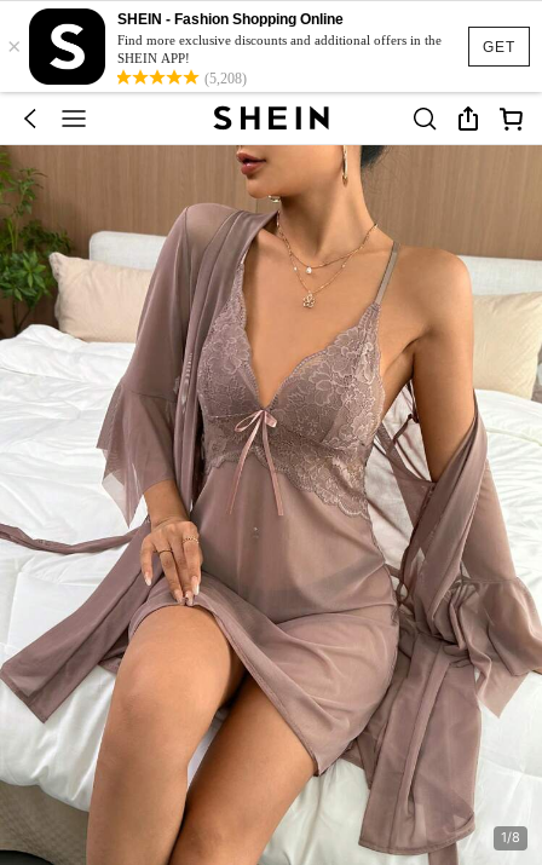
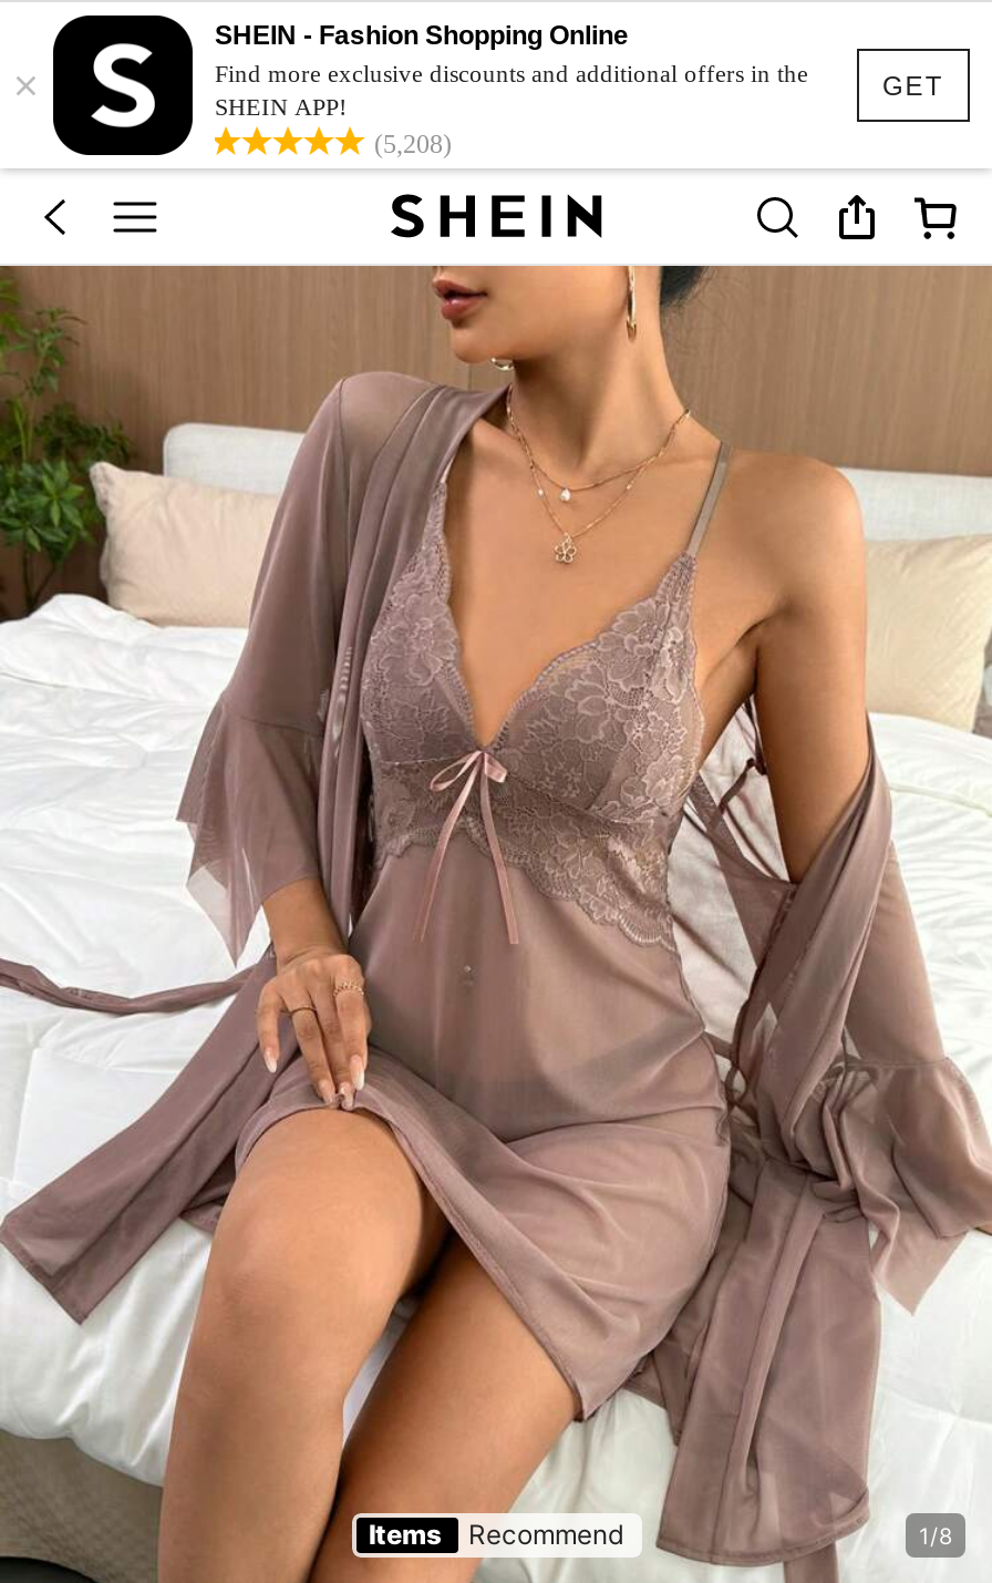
+ Items
+ Recommend
